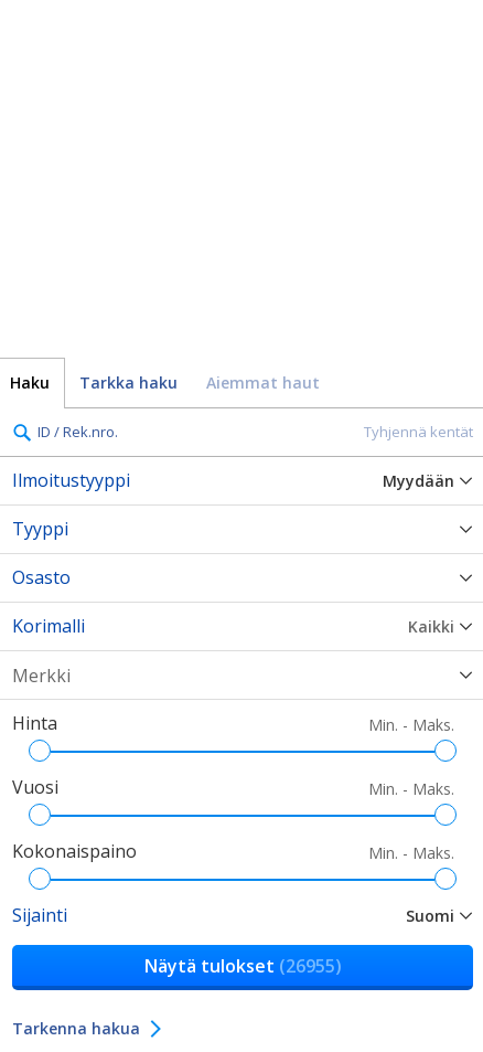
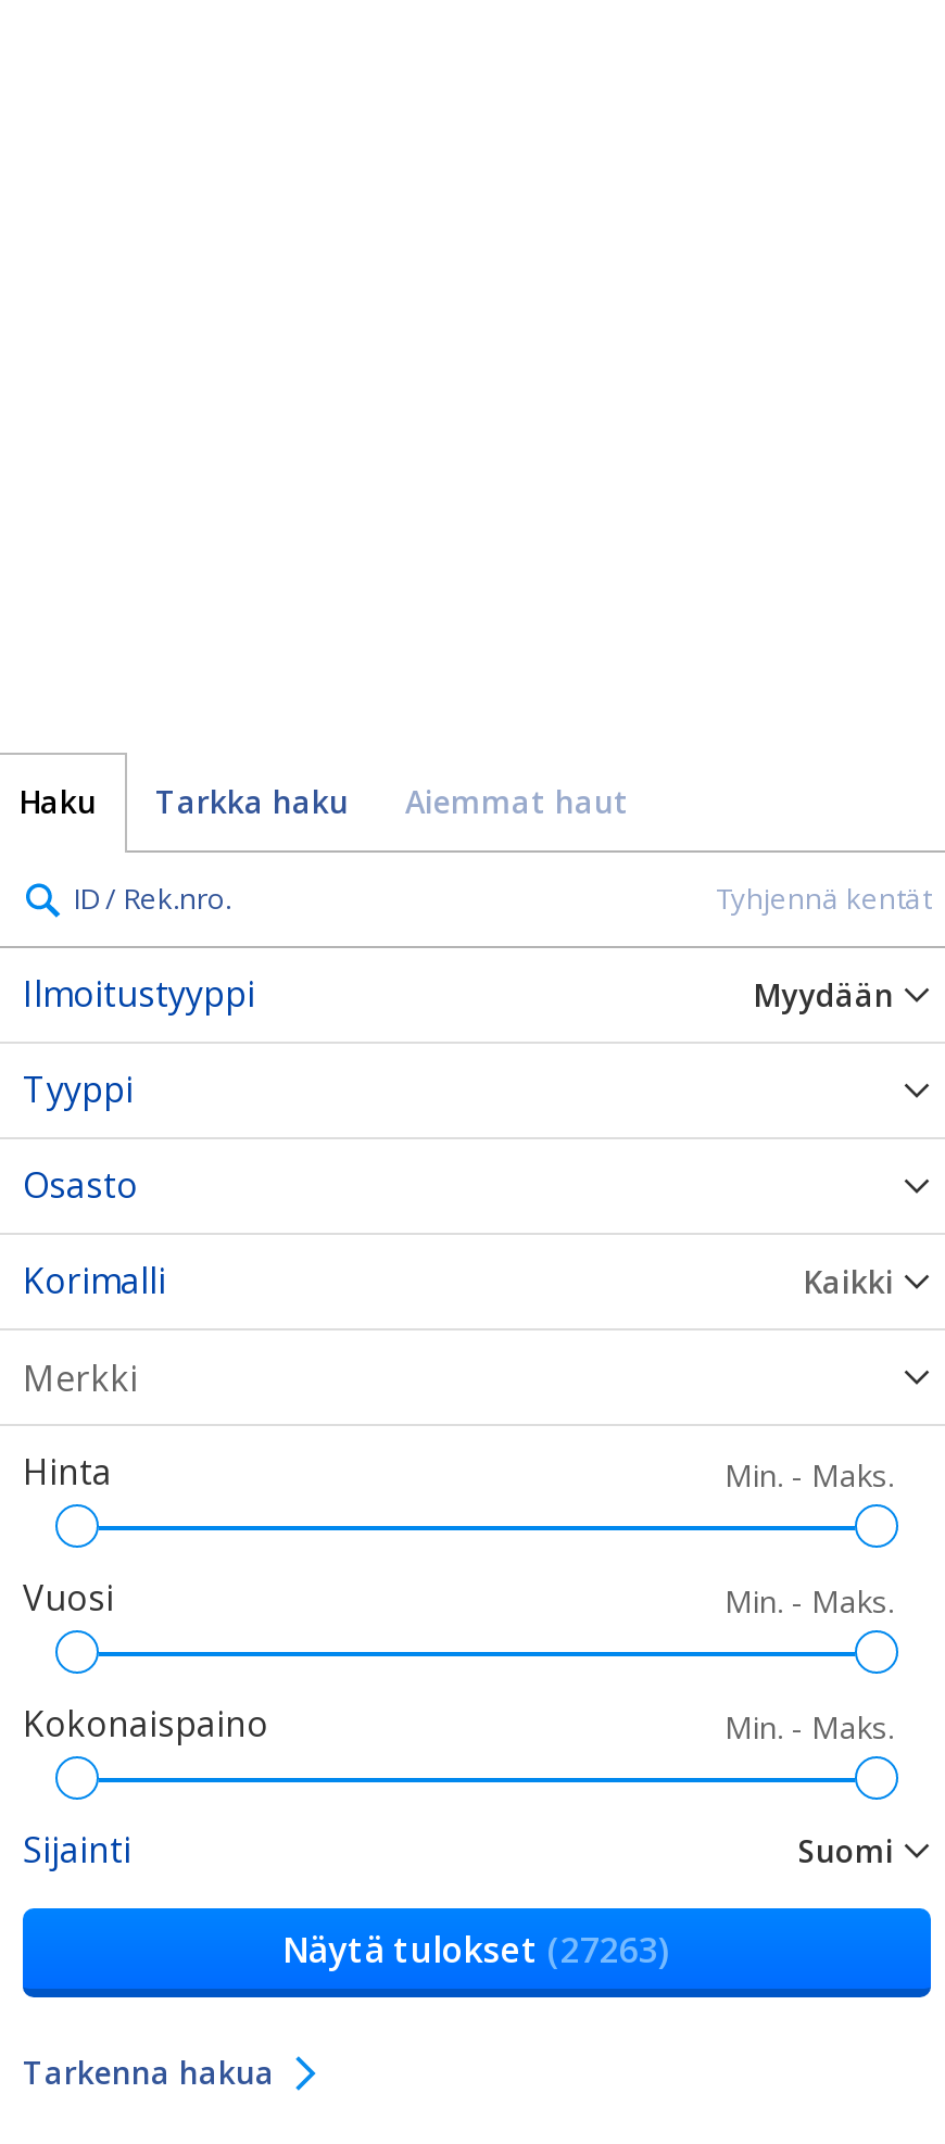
- Näytä tulokset (26955)
+ Näytä tulokset (27263)
